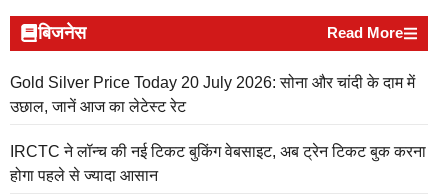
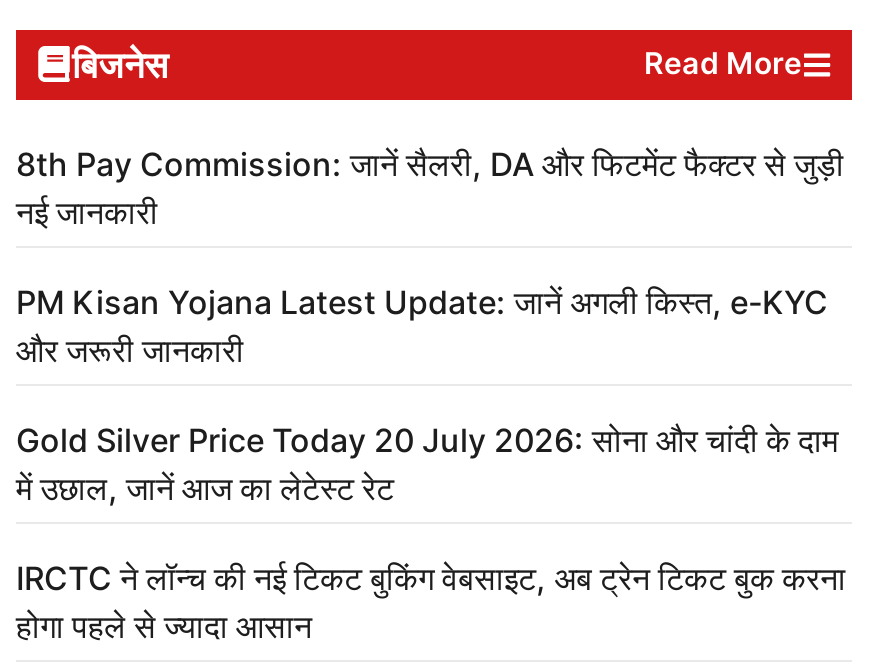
- Gold Silver Price Today 20 July 2026: सोना और चांदी के दाम में
- उछाल, जानें आज का लेटेस्ट रेट
+ 8th Pay Commission: जानें सैलरी, DA और फिटमेंट फैक्टर से जुड़ी
+ नई जानकारी
+ PM Kisan Yojana Latest Update: जानें अगली किस्त, e-KYC
+ और जरूरी जानकारी
+ Gold Silver Price Today 20 July 2026: सोना और चांदी के दाम
+ में उछाल, जानें आज का लेटेस्ट रेट
